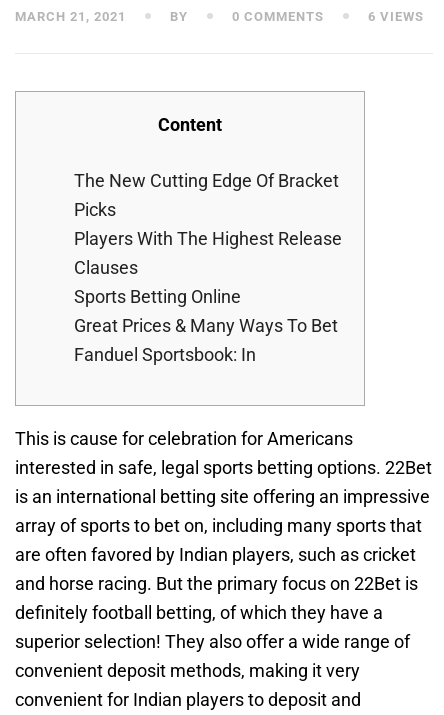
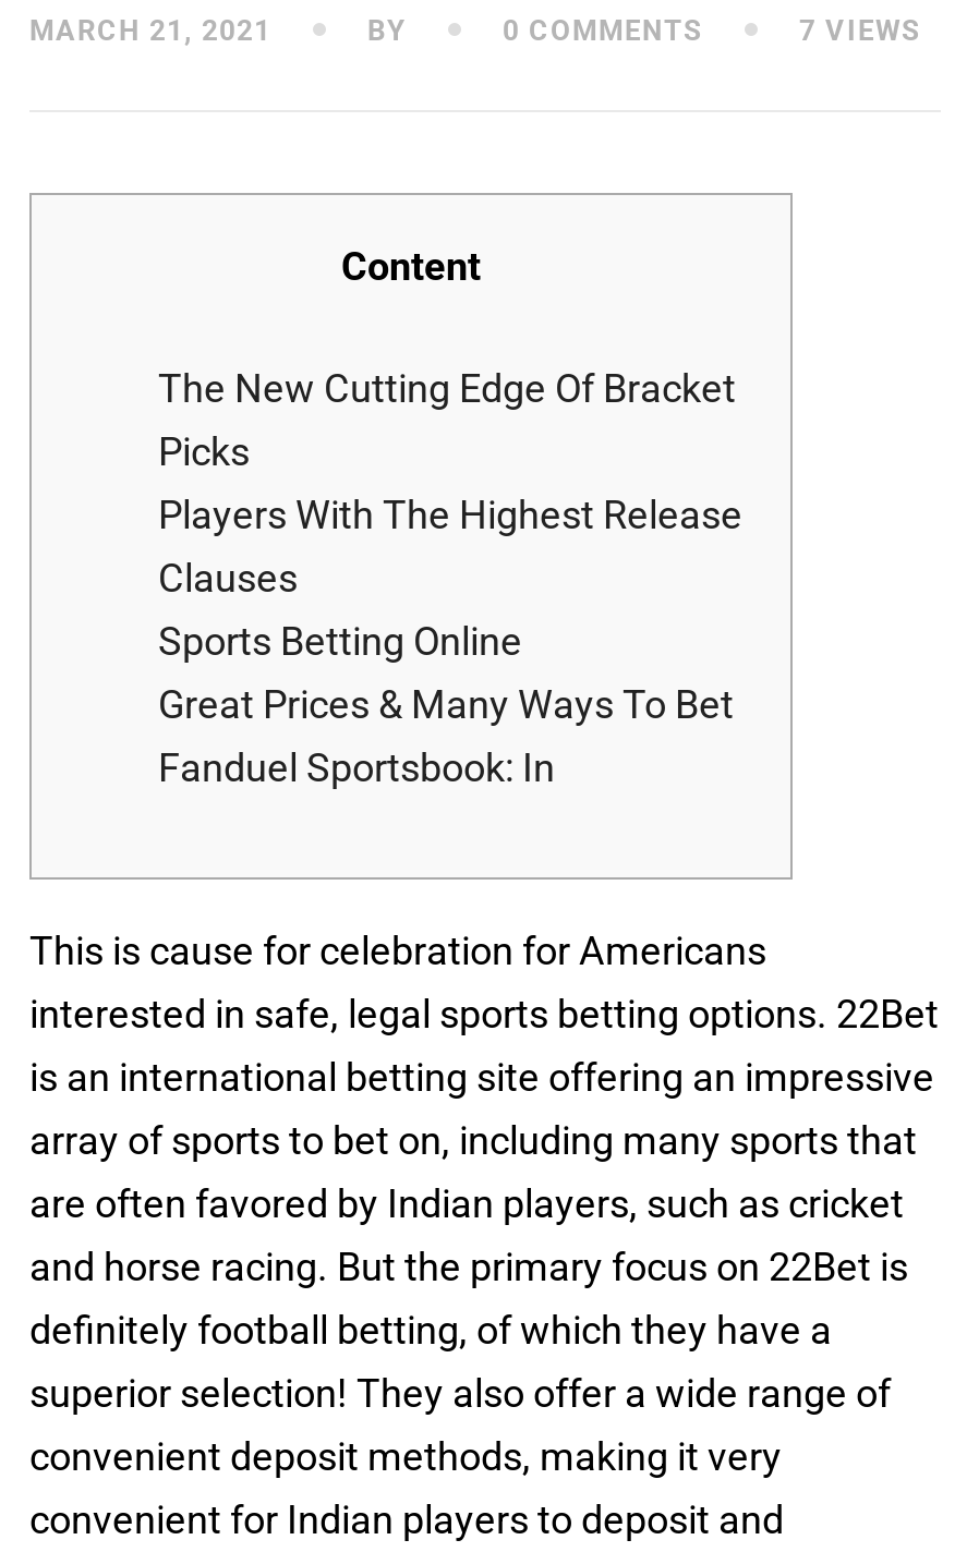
- 6 VIEWS
+ 7 VIEWS
